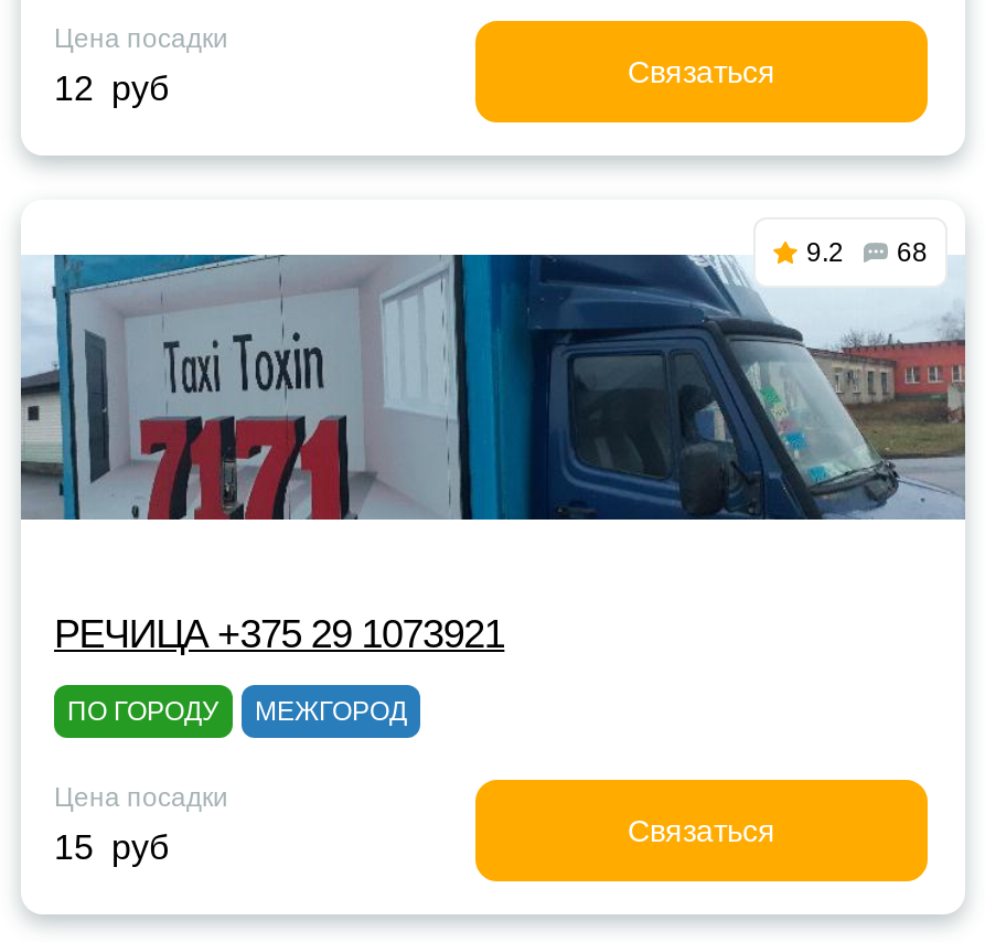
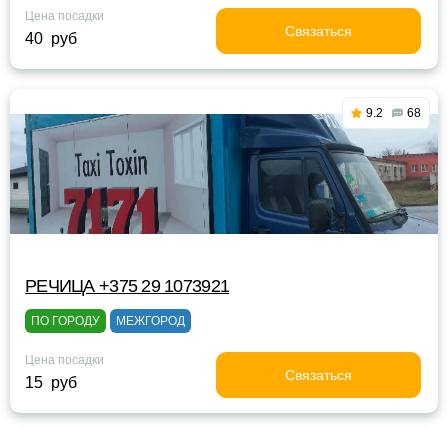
- 12 руб
+ 40 руб
